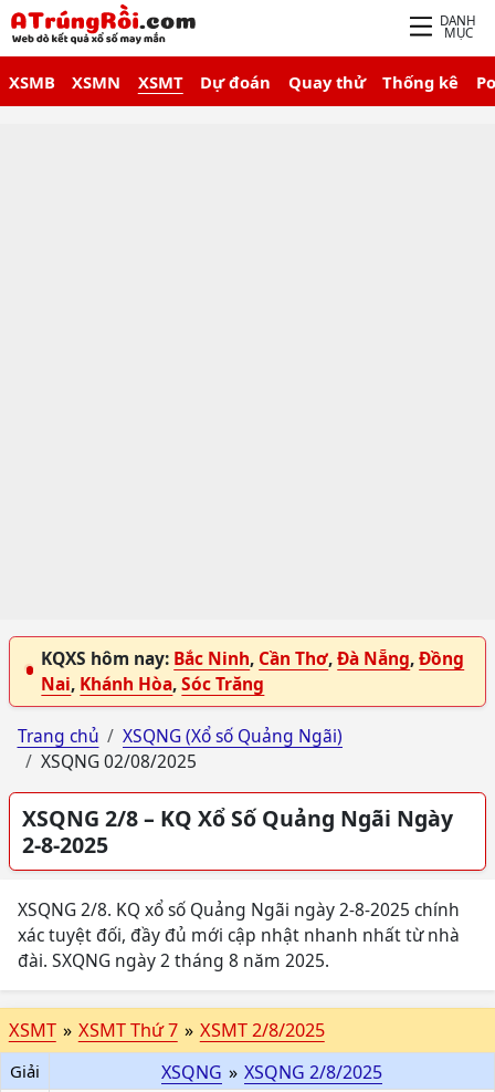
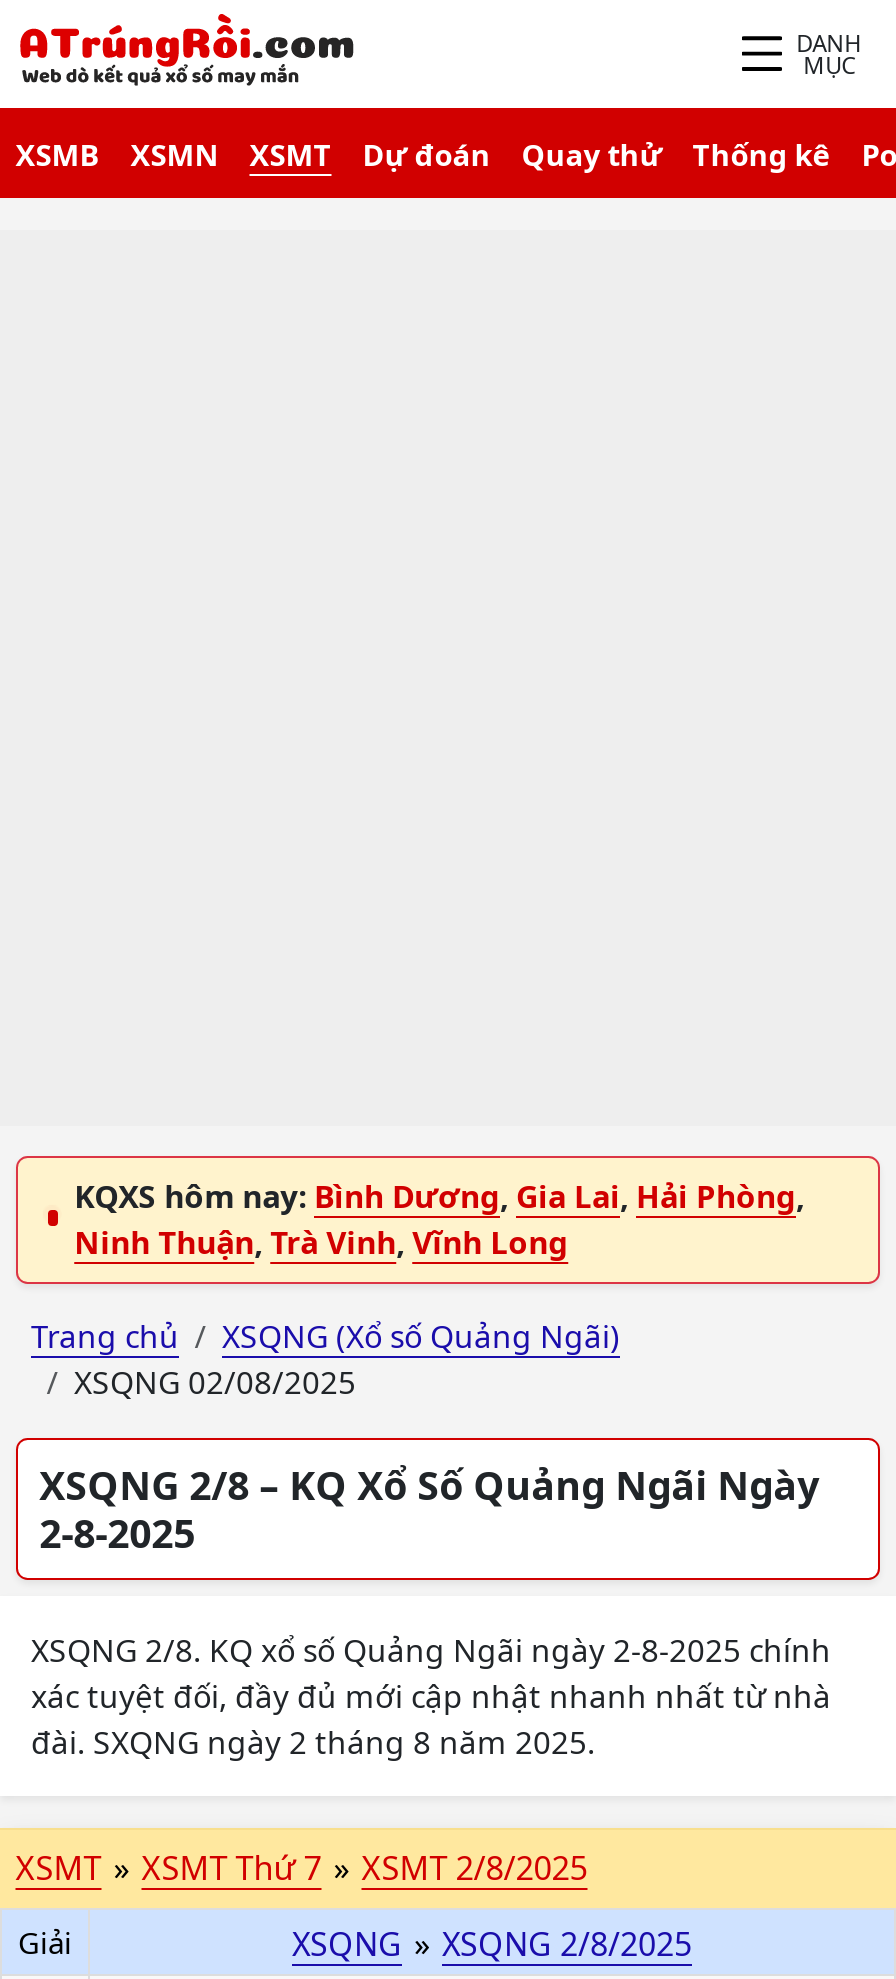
- KQXS hôm nay: Bắc Ninh, Cần Thơ, Đà Nẵng, Đồng
- Nai, Khánh Hòa,Sóc Trăng
+ KQXS hôm nay: Bình Dương, Gia Lai, Hải Phòng,
+ Ninh Thuận, Trà Vinh,Vĩnh Long
